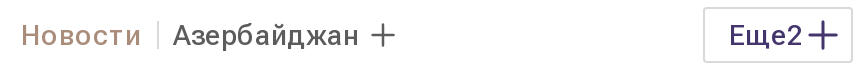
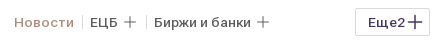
- Азербайджан
+ ЕЦБ
+ Биржи и банки
